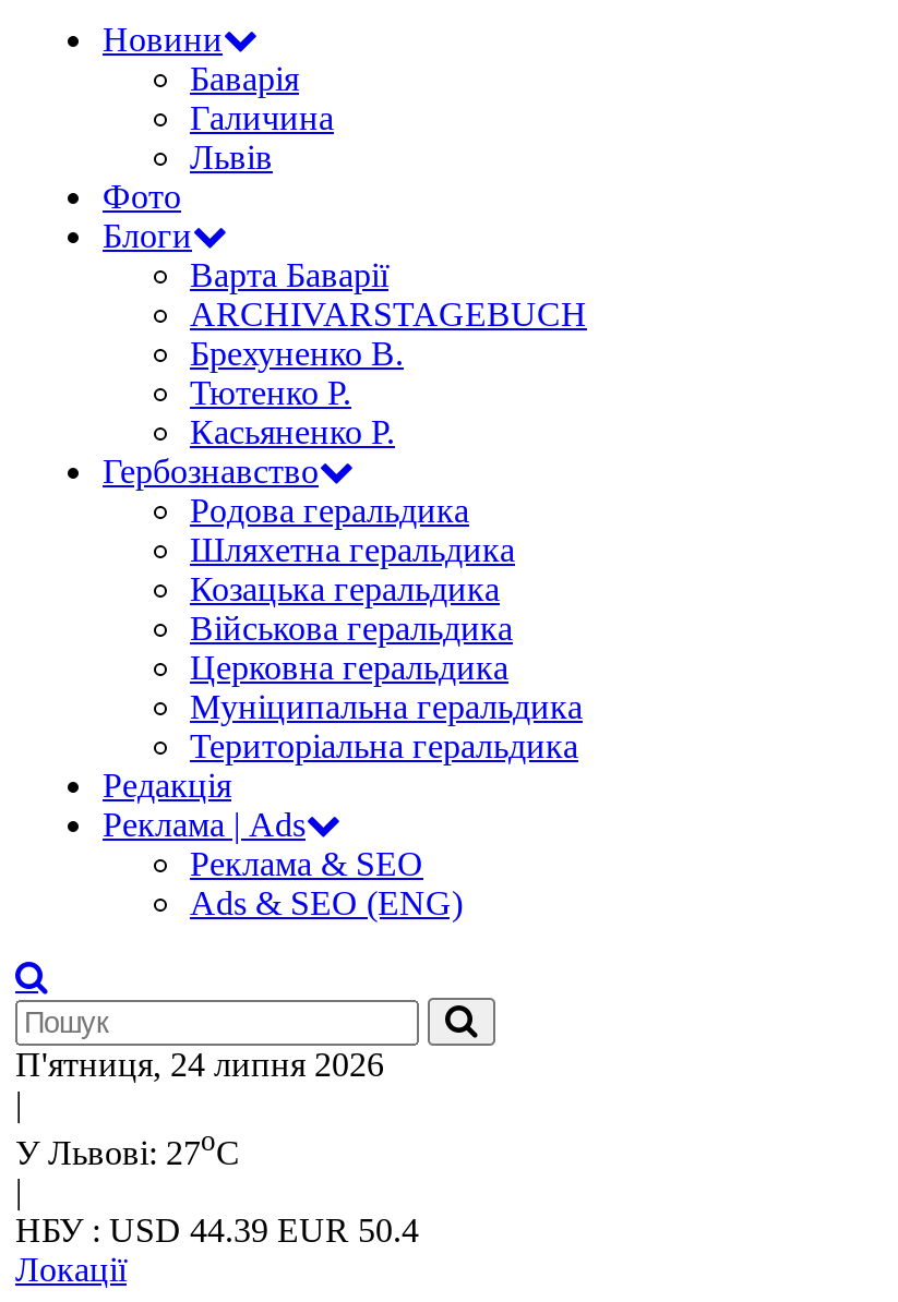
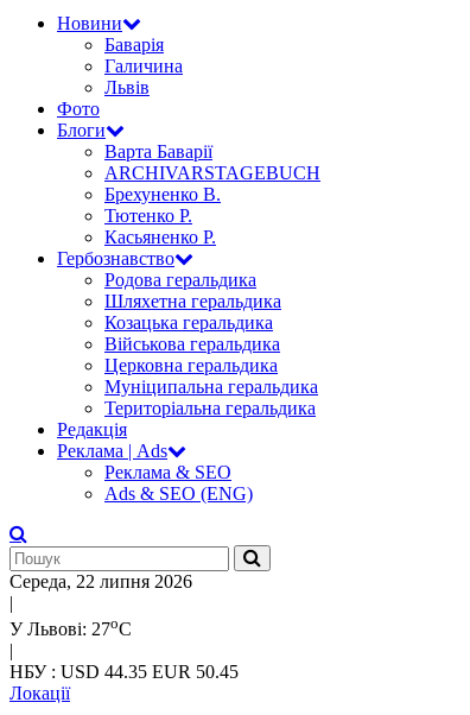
- П'ятниця, 24 липня 2026
+ Середа, 22 липня 2026

- НБУ : USD 44.39 EUR 50.4
+ НБУ : USD 44.35 EUR 50.45
